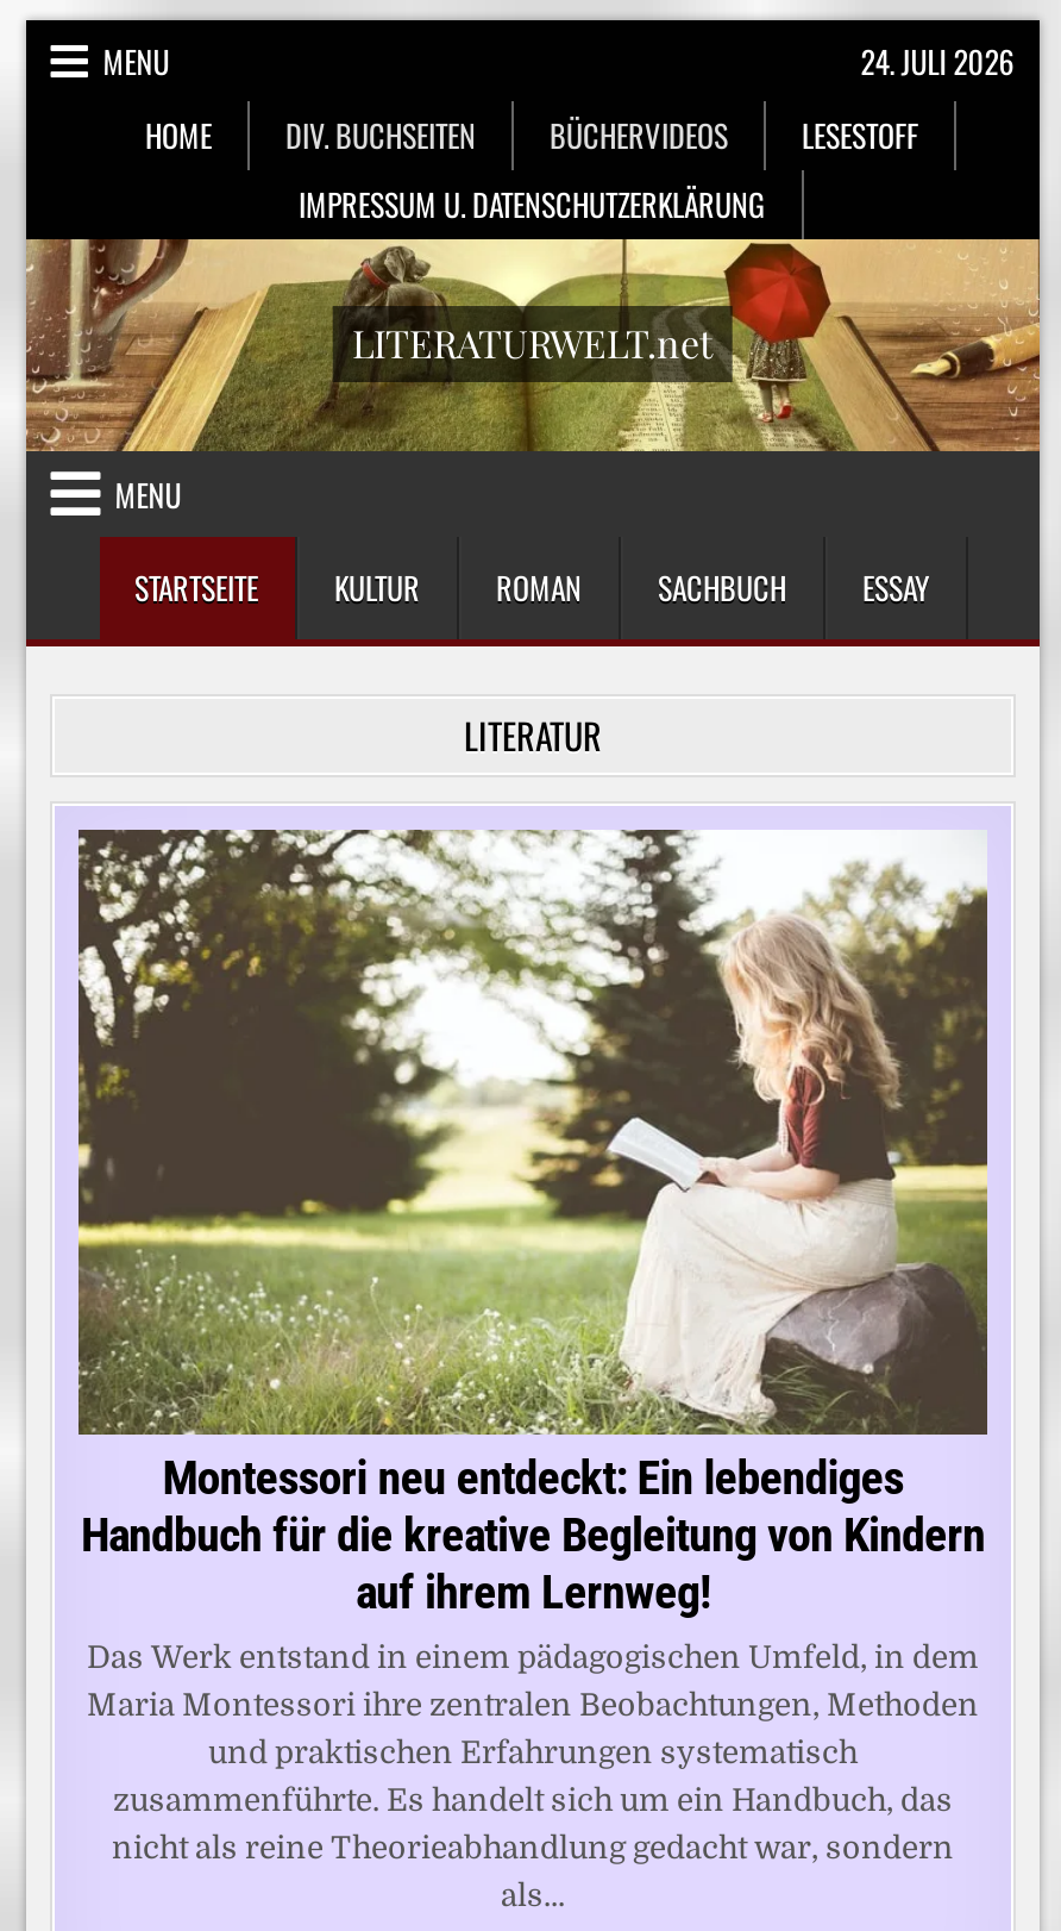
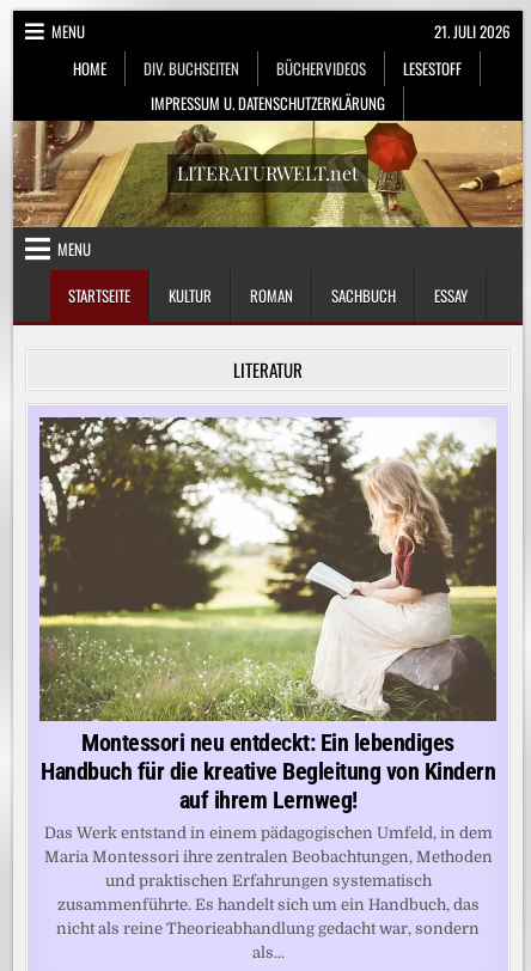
- 24. JULI 2026
+ 21. JULI 2026
